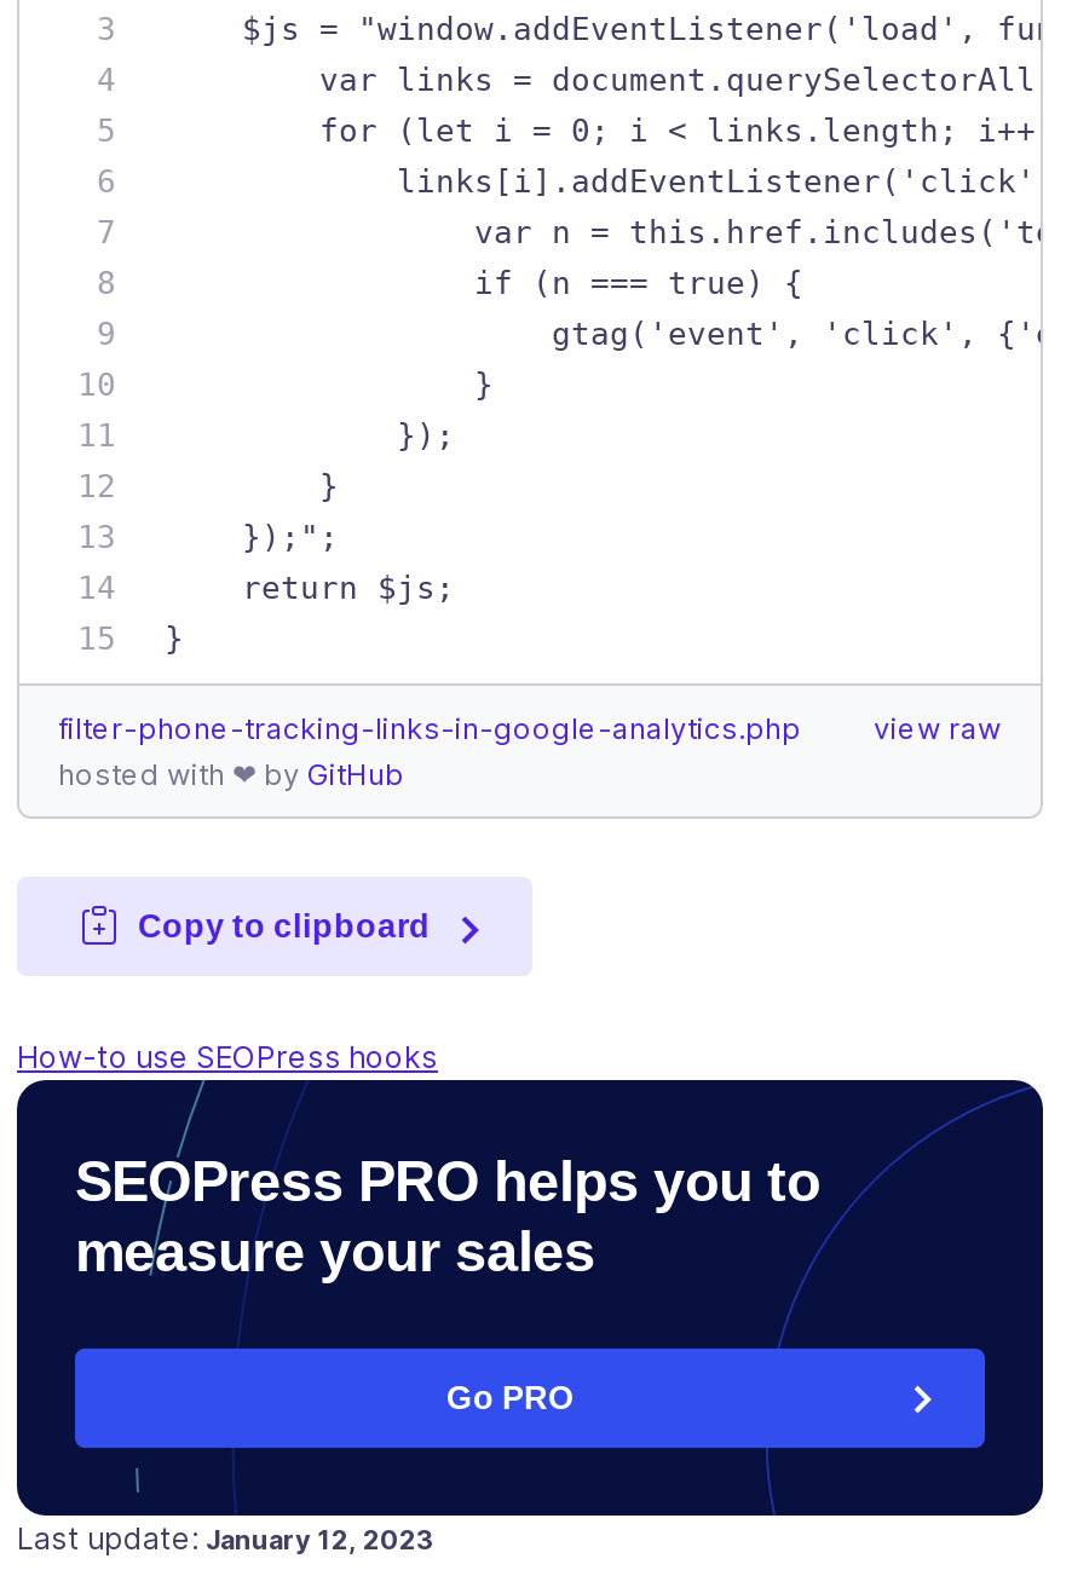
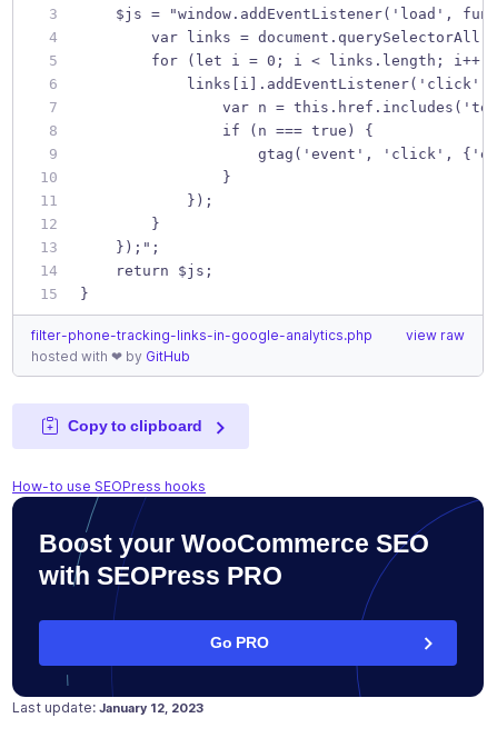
- SEOPress PRO helps you to
- measure your sales
+ Boost your WooCommerce SEO
+ with SEOPress PRO
